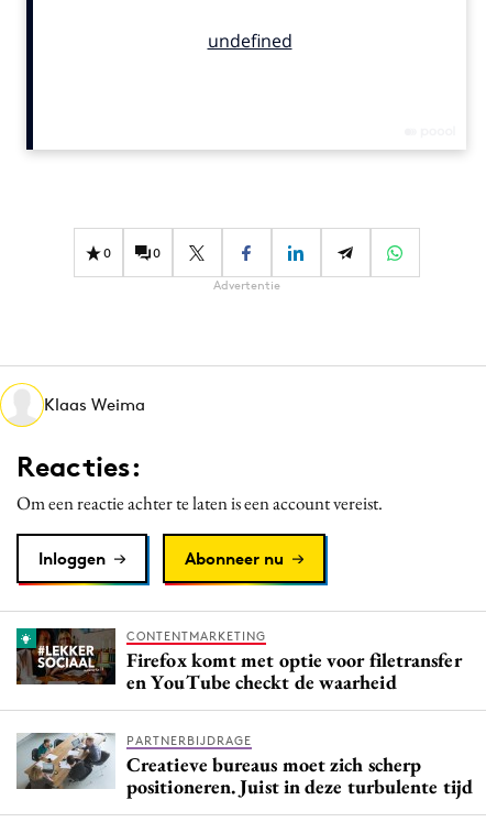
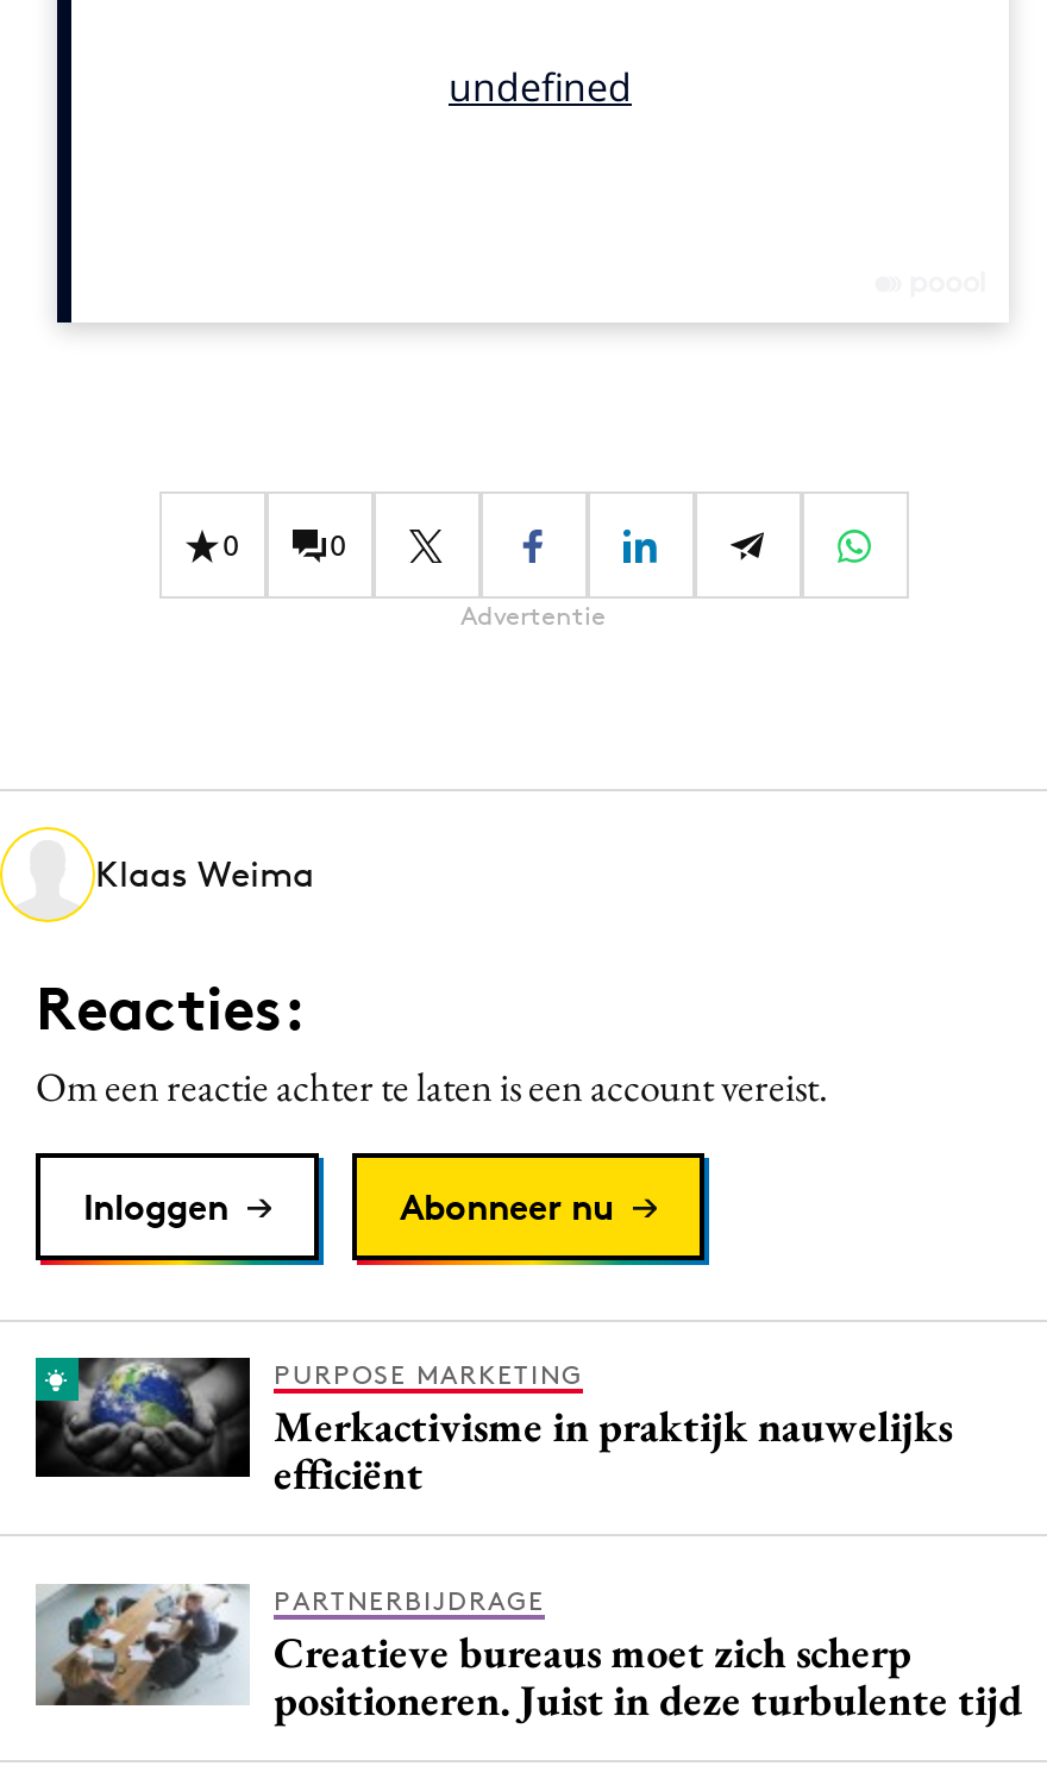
- [image]
- CONTENTMARKETING
- Firefox komt met optie voor filetransfer
- en YouTube checkt de waarheid
+ [image]
+ PURPOSE MARKETING
+ Merkactivisme in praktijk nauwelijks
+ efficiënt
